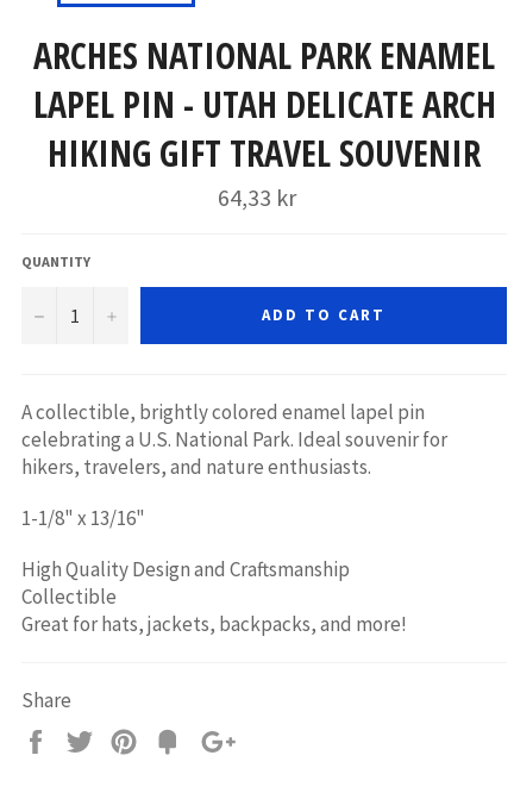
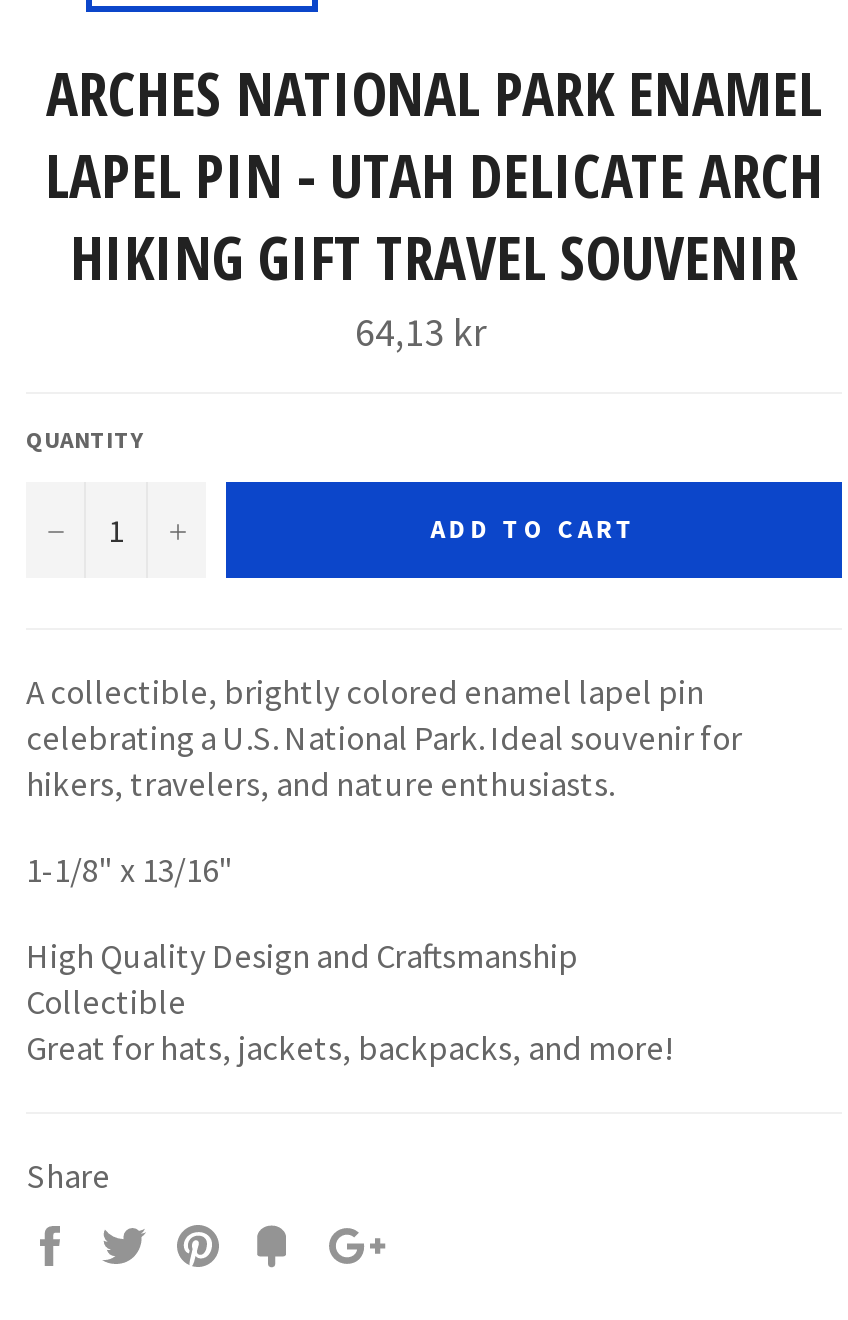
- 64,33 kr
+ 64,13 kr
